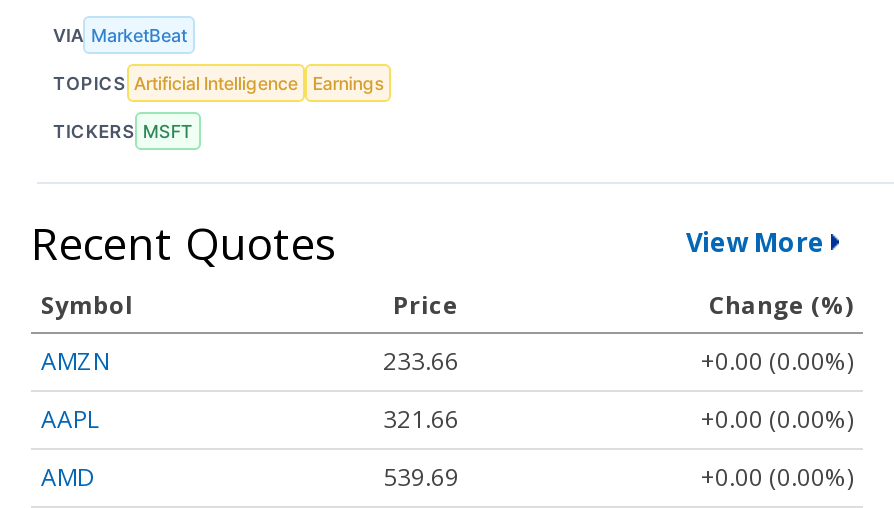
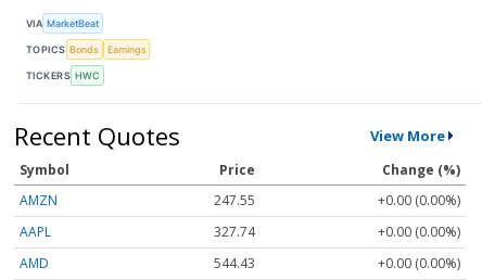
- TOPICS Artificial Intelligence
+ TOPICS Bonds

- TICKERS MSFT
+ TICKERS HWC

- 233.66
+ 247.55

- 321.66
+ 327.74

- 539.69
+ 544.43
